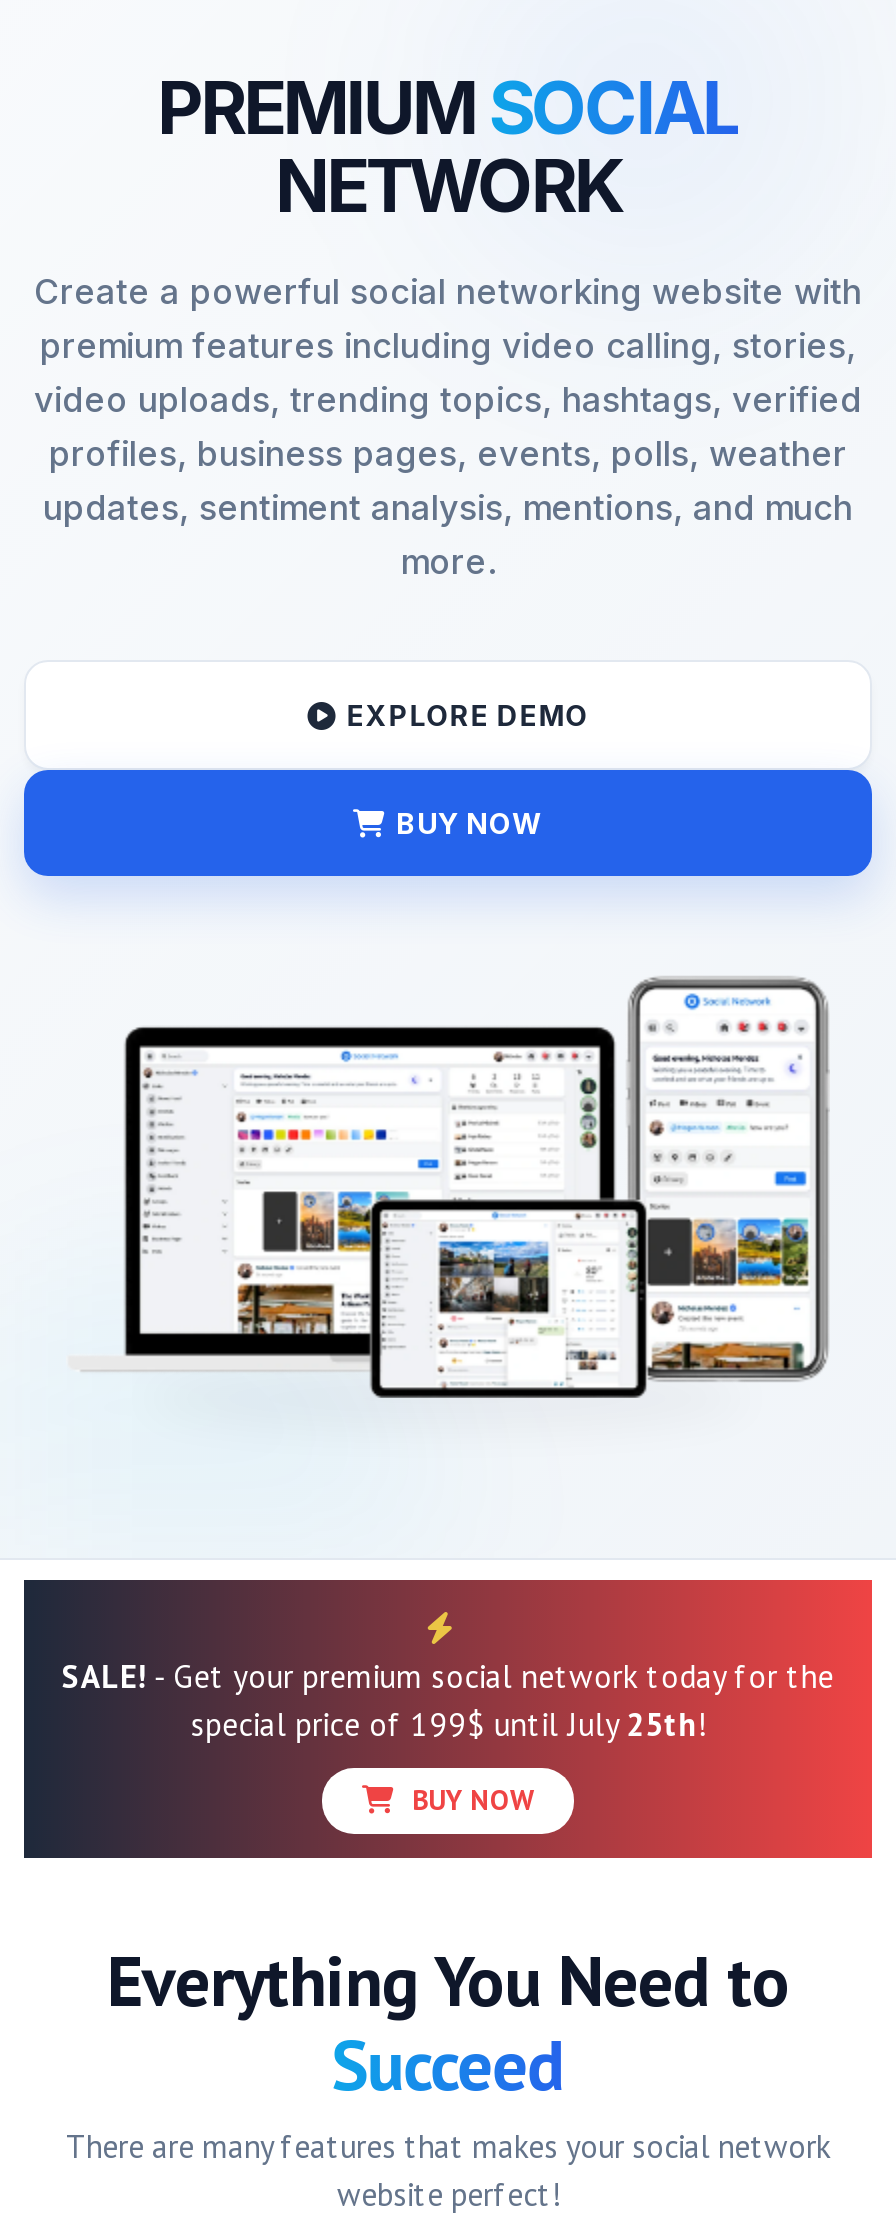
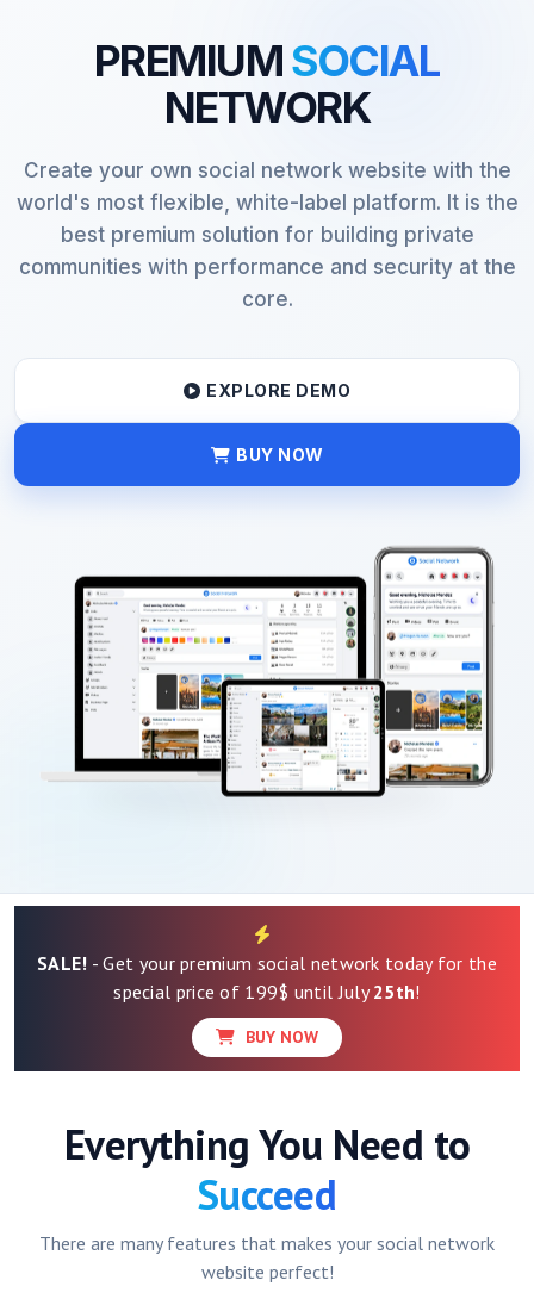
- Create a powerful social networking website with
- premium features including video calling, stories,
- video uploads, trending topics, hashtags, verified
- profiles, business pages, events, polls, weather
- updates, sentiment analysis, mentions, and much
- more.
+ Create your own social network website with the
+ world's most flexible, white-label platform. It is the
+ best premium solution for building private
+ communities with performance and security at the
+ core.
